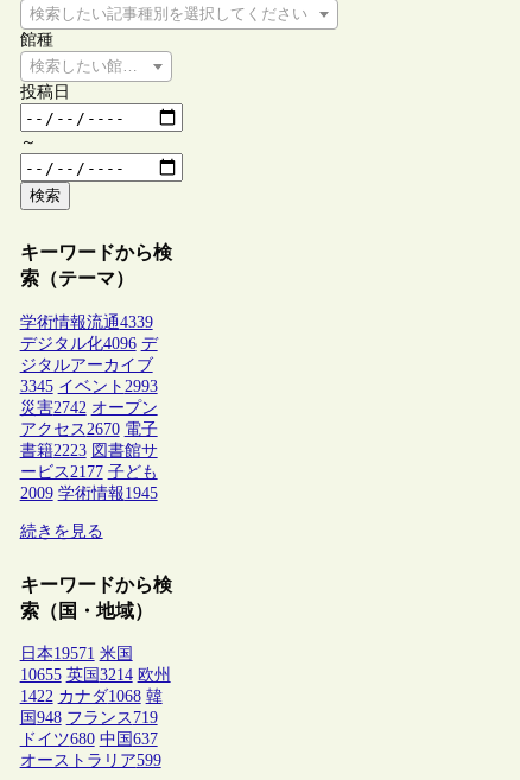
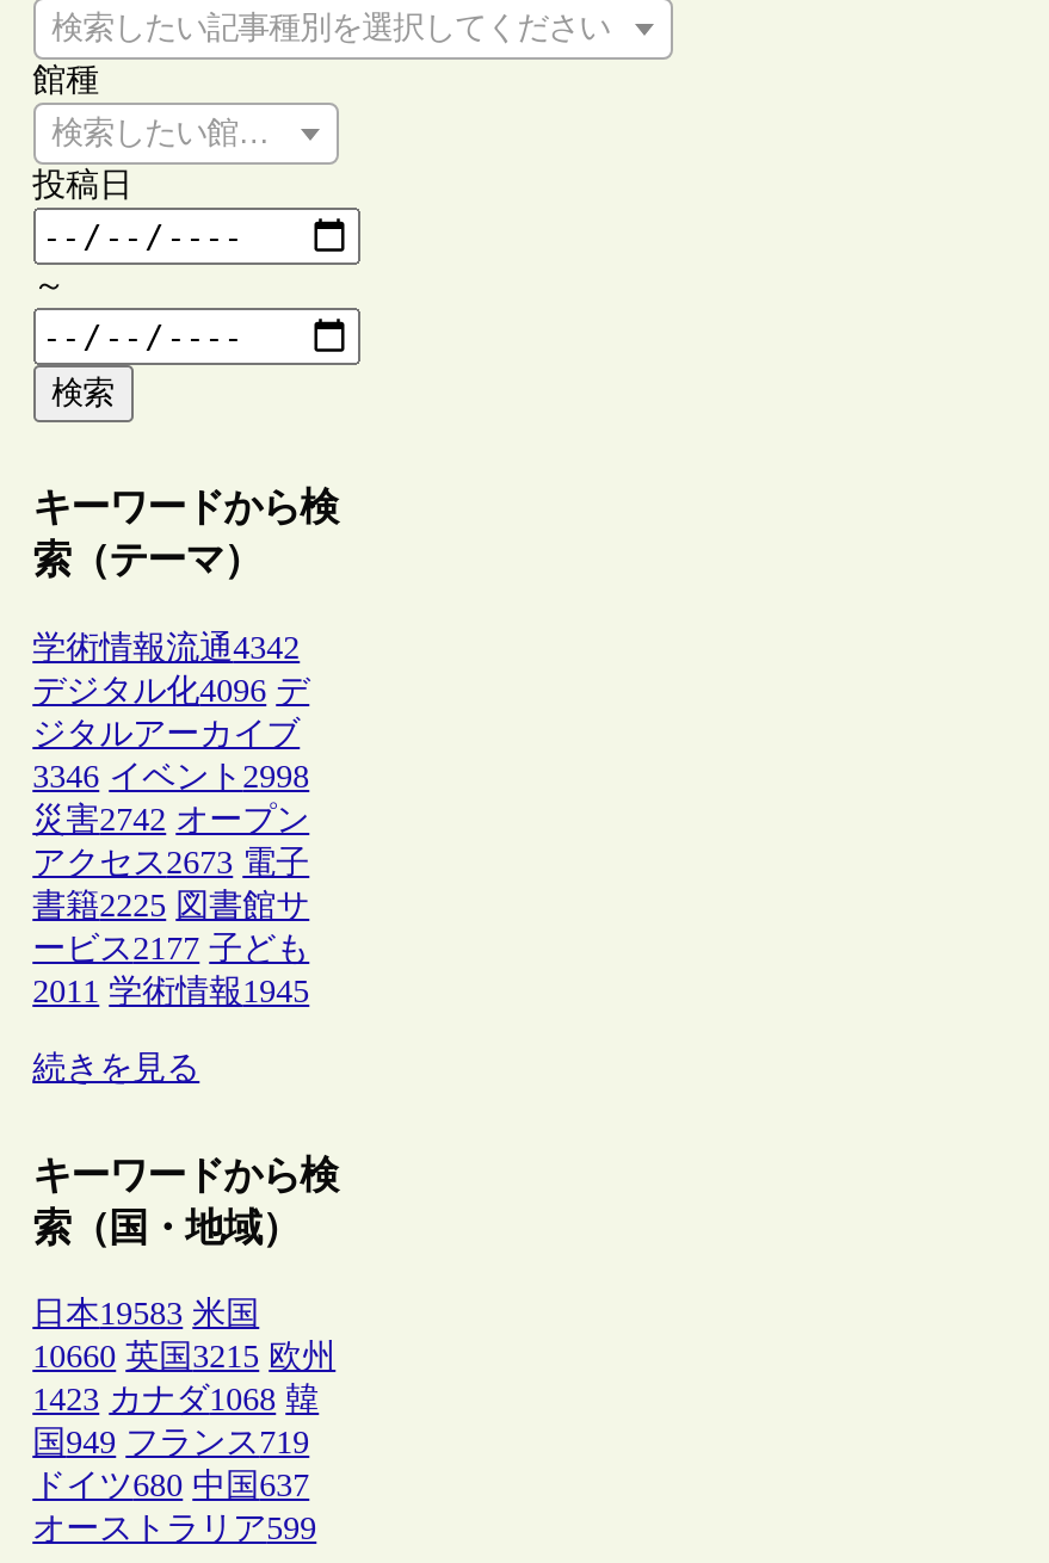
- 学術情報流通4339
+ 学術情報流通4342

- 3345 イベント2993
+ 3346 イベント2998

- アクセス2670 電子
+ アクセス2673 電子

- 書籍2223 図書館サ
+ 書籍2225 図書館サ

- 2009 学術情報1945
+ 2011 学術情報1945

- 日本19571 米国
+ 日本19583 米国

- 10655 英国3214 欧州
+ 10660 英国3215 欧州

- 1422 カナダ1068 韓
+ 1423 カナダ1068 韓

- 国948 フランス719
+ 国949 フランス719
